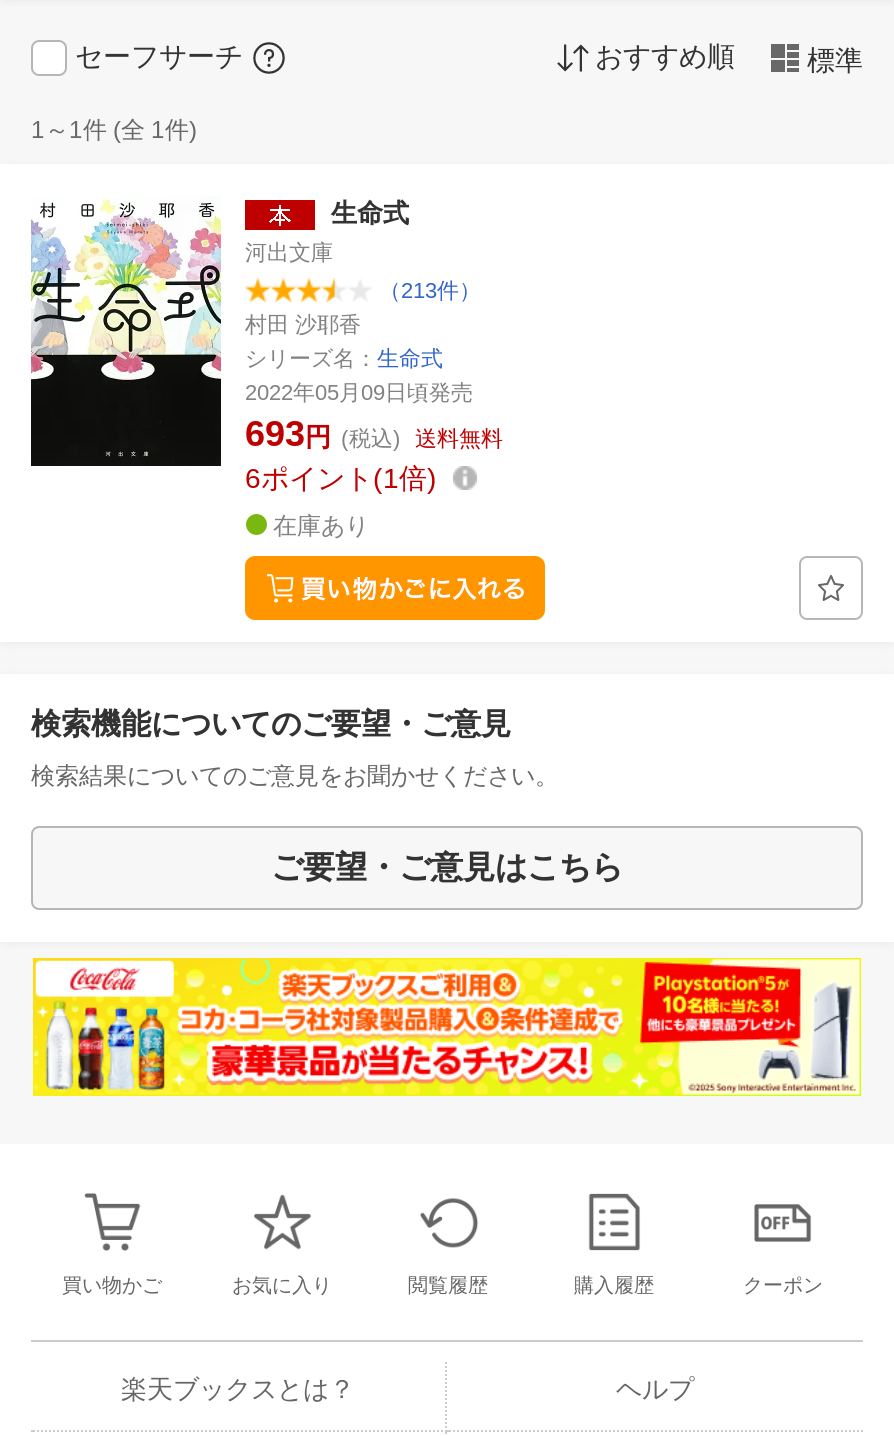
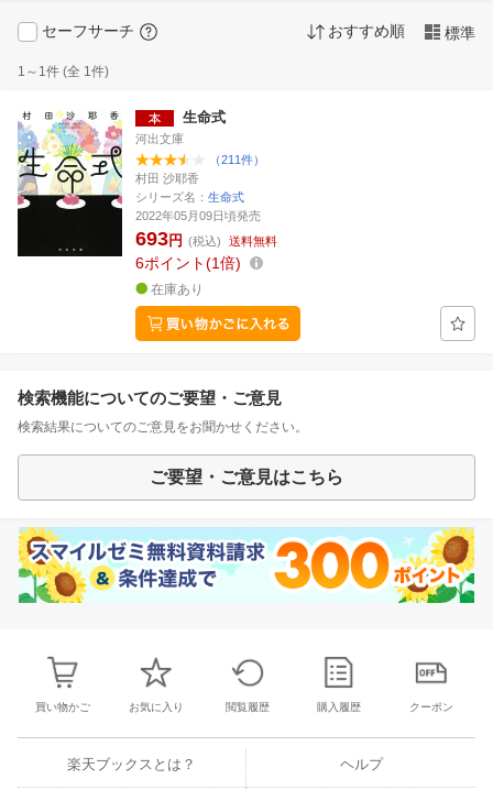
- （213件）
+ （211件）

- [image]
+ [image]
